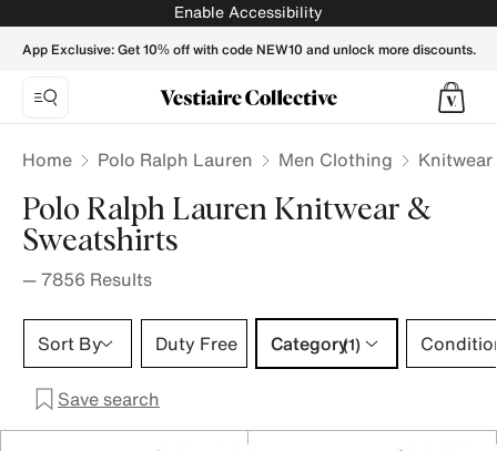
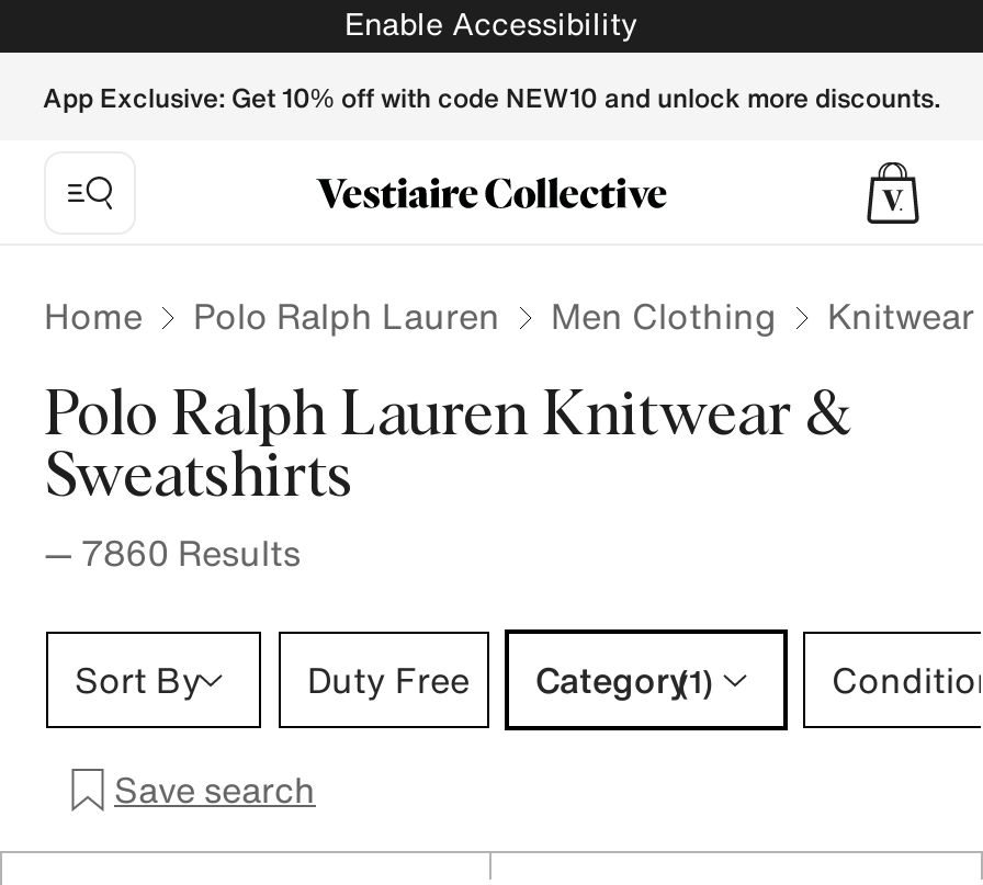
- — 7856 Results
+ — 7860 Results
